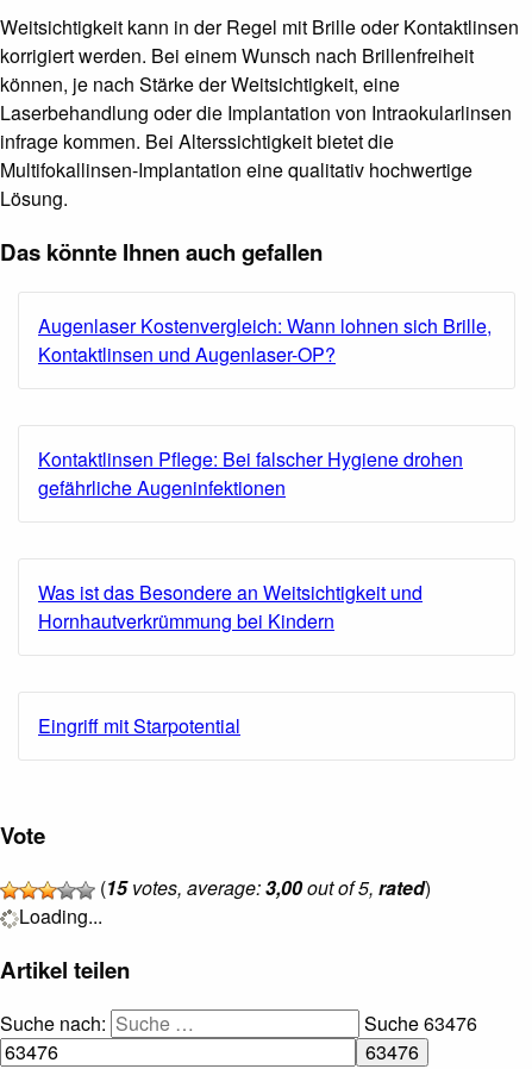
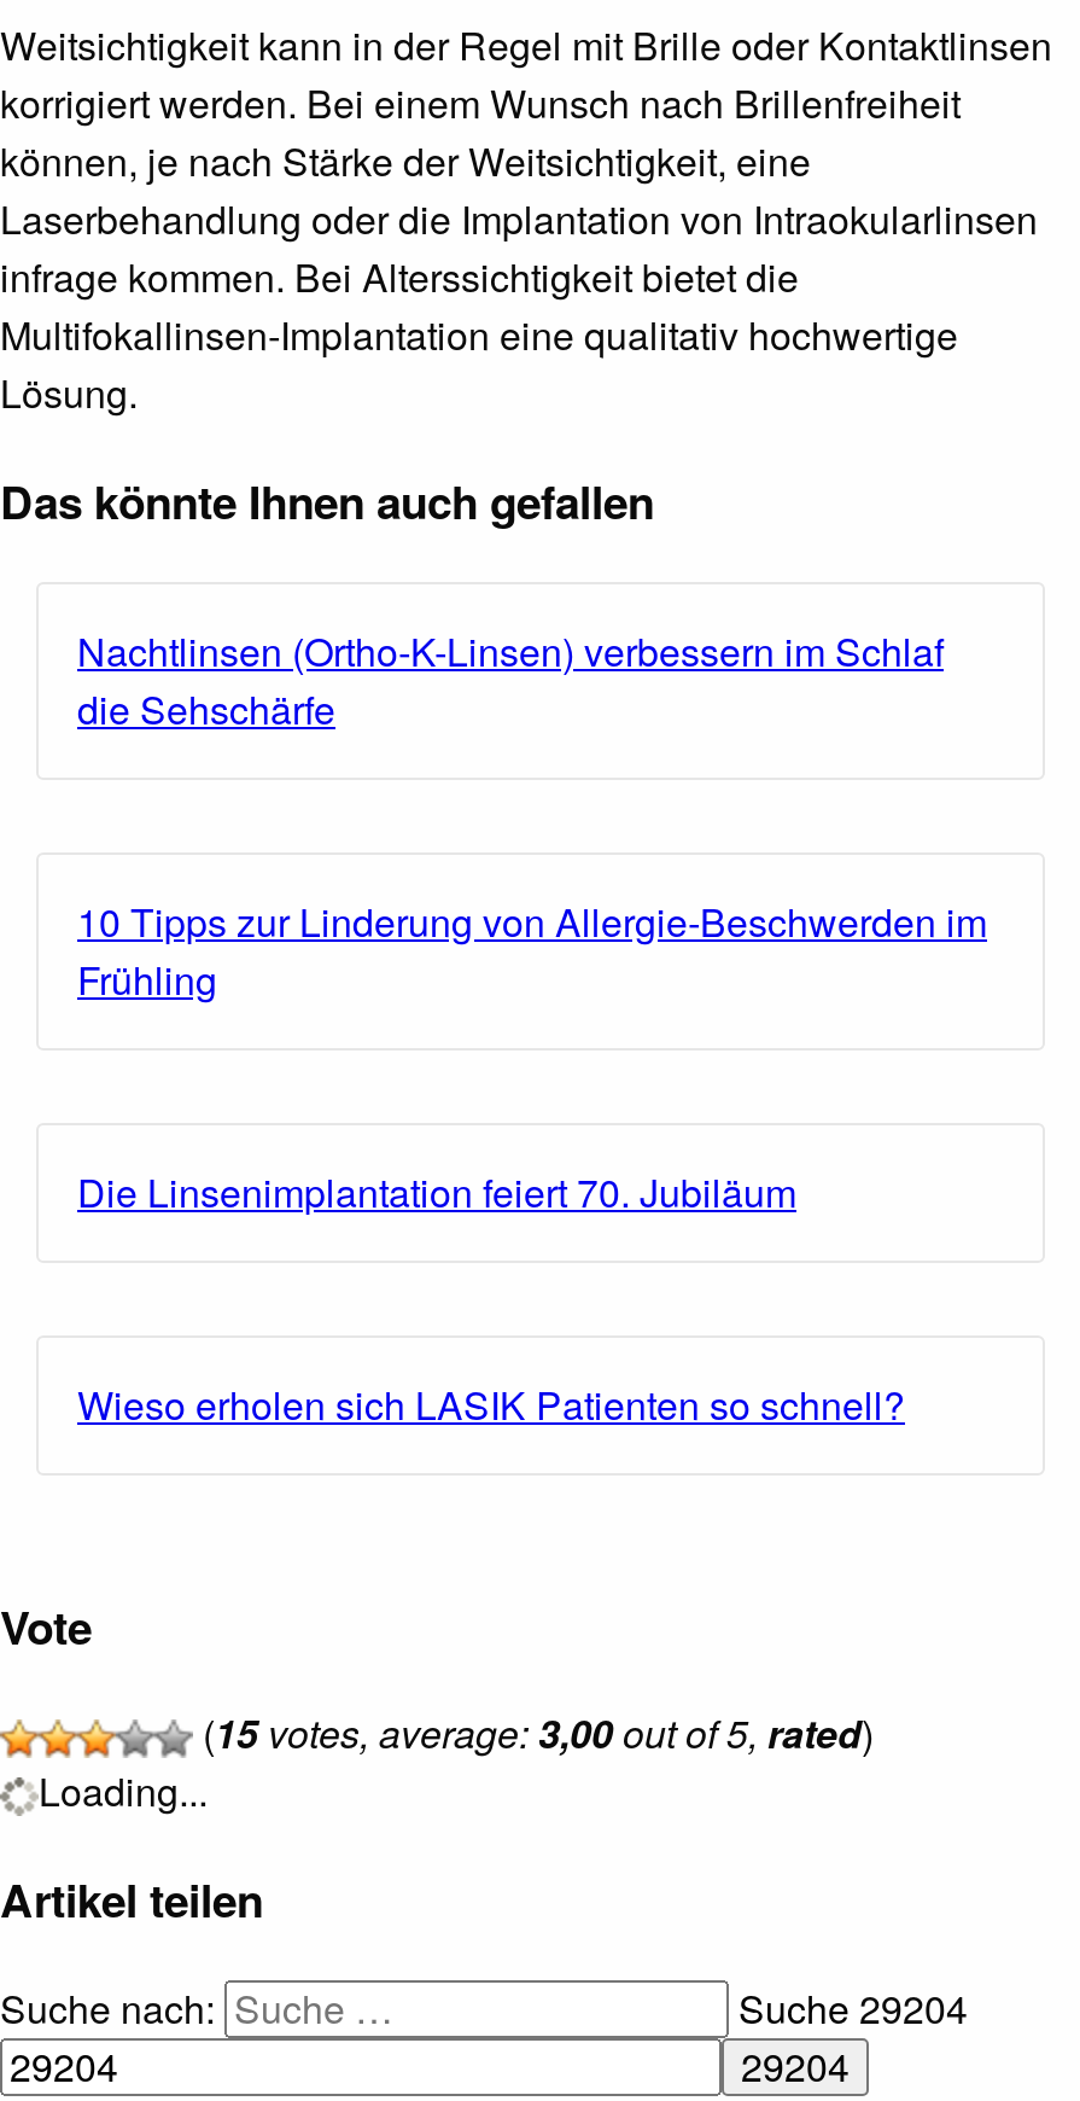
- Augenlaser Kostenvergleich: Wann lohnen sich Brille,
- Kontaktlinsen und Augenlaser-OP?
+ Nachtlinsen (Ortho-K-Linsen) verbessern im Schlaf
+ die Sehschärfe

- Kontaktlinsen Pflege: Bei falscher Hygiene drohen
- gefährliche Augeninfektionen
+ 10 Tipps zur Linderung von Allergie-Beschwerden im
+ Frühling

- Was ist das Besondere an Weitsichtigkeit und
- Hornhautverkrümmung bei Kindern
+ Die Linsenimplantation feiert 70. Jubiläum

- Eingriff mit Starpotential
+ Wieso erholen sich LASIK Patienten so schnell?

- Suche 63476
+ Suche 29204
